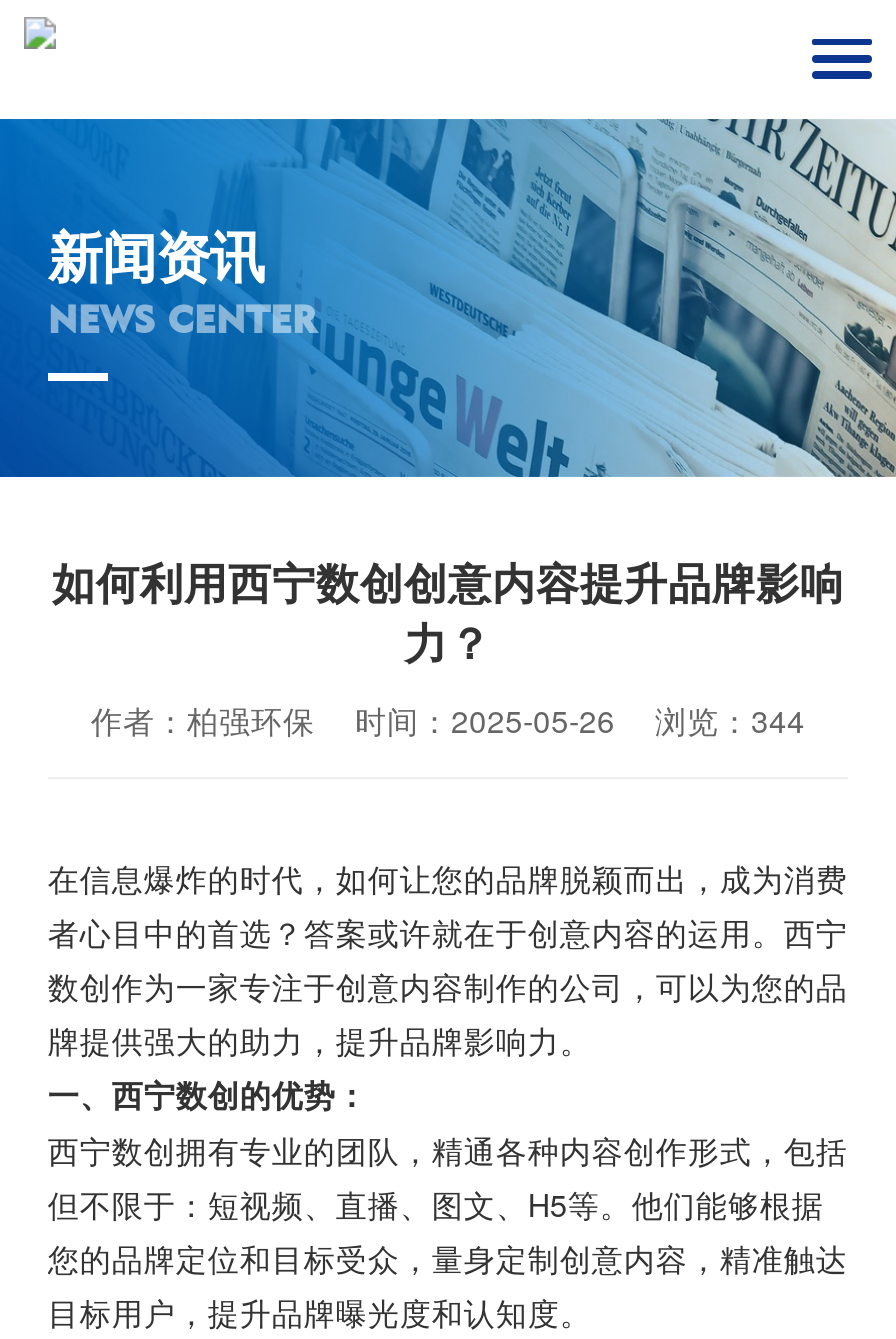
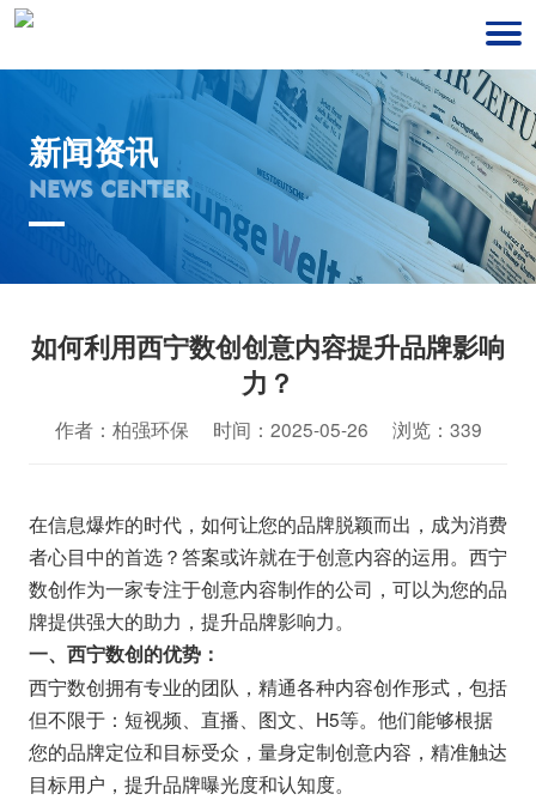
- 作者：柏强环保 时间：2025-05-26 浏览：344
+ 作者：柏强环保 时间：2025-05-26 浏览：339
